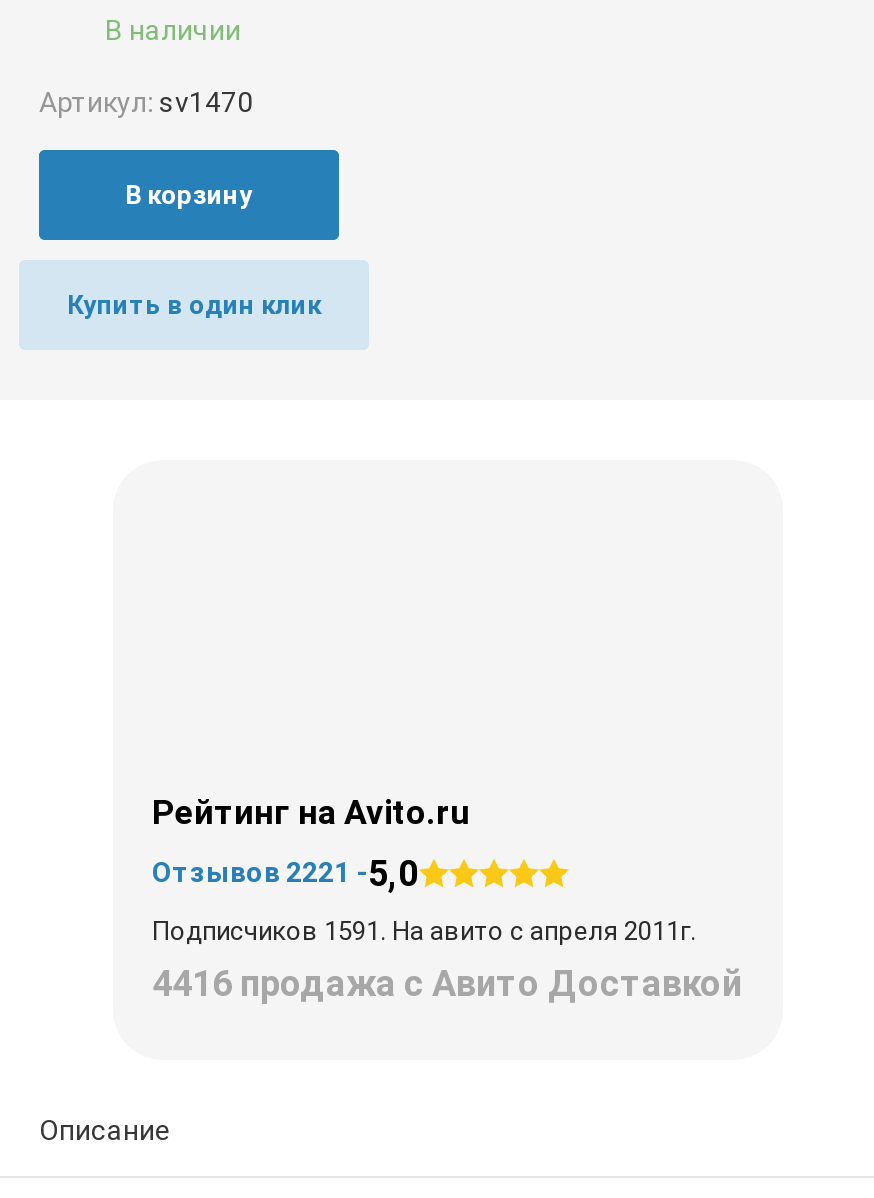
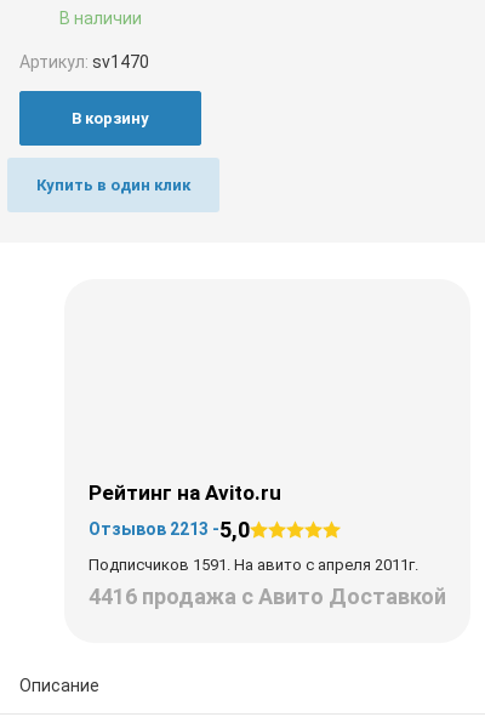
- Отзывов 2221 -5,0
+ Отзывов 2213 -5,0
